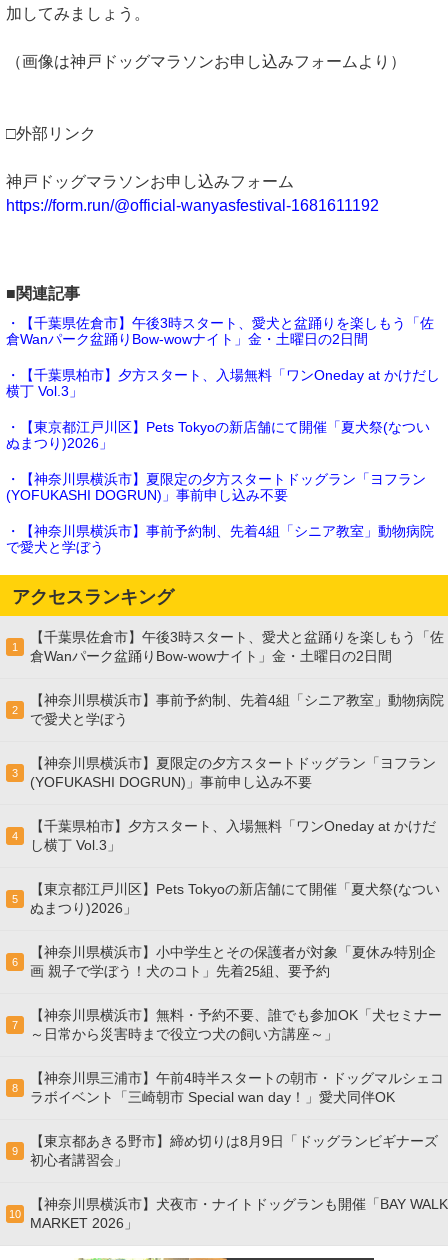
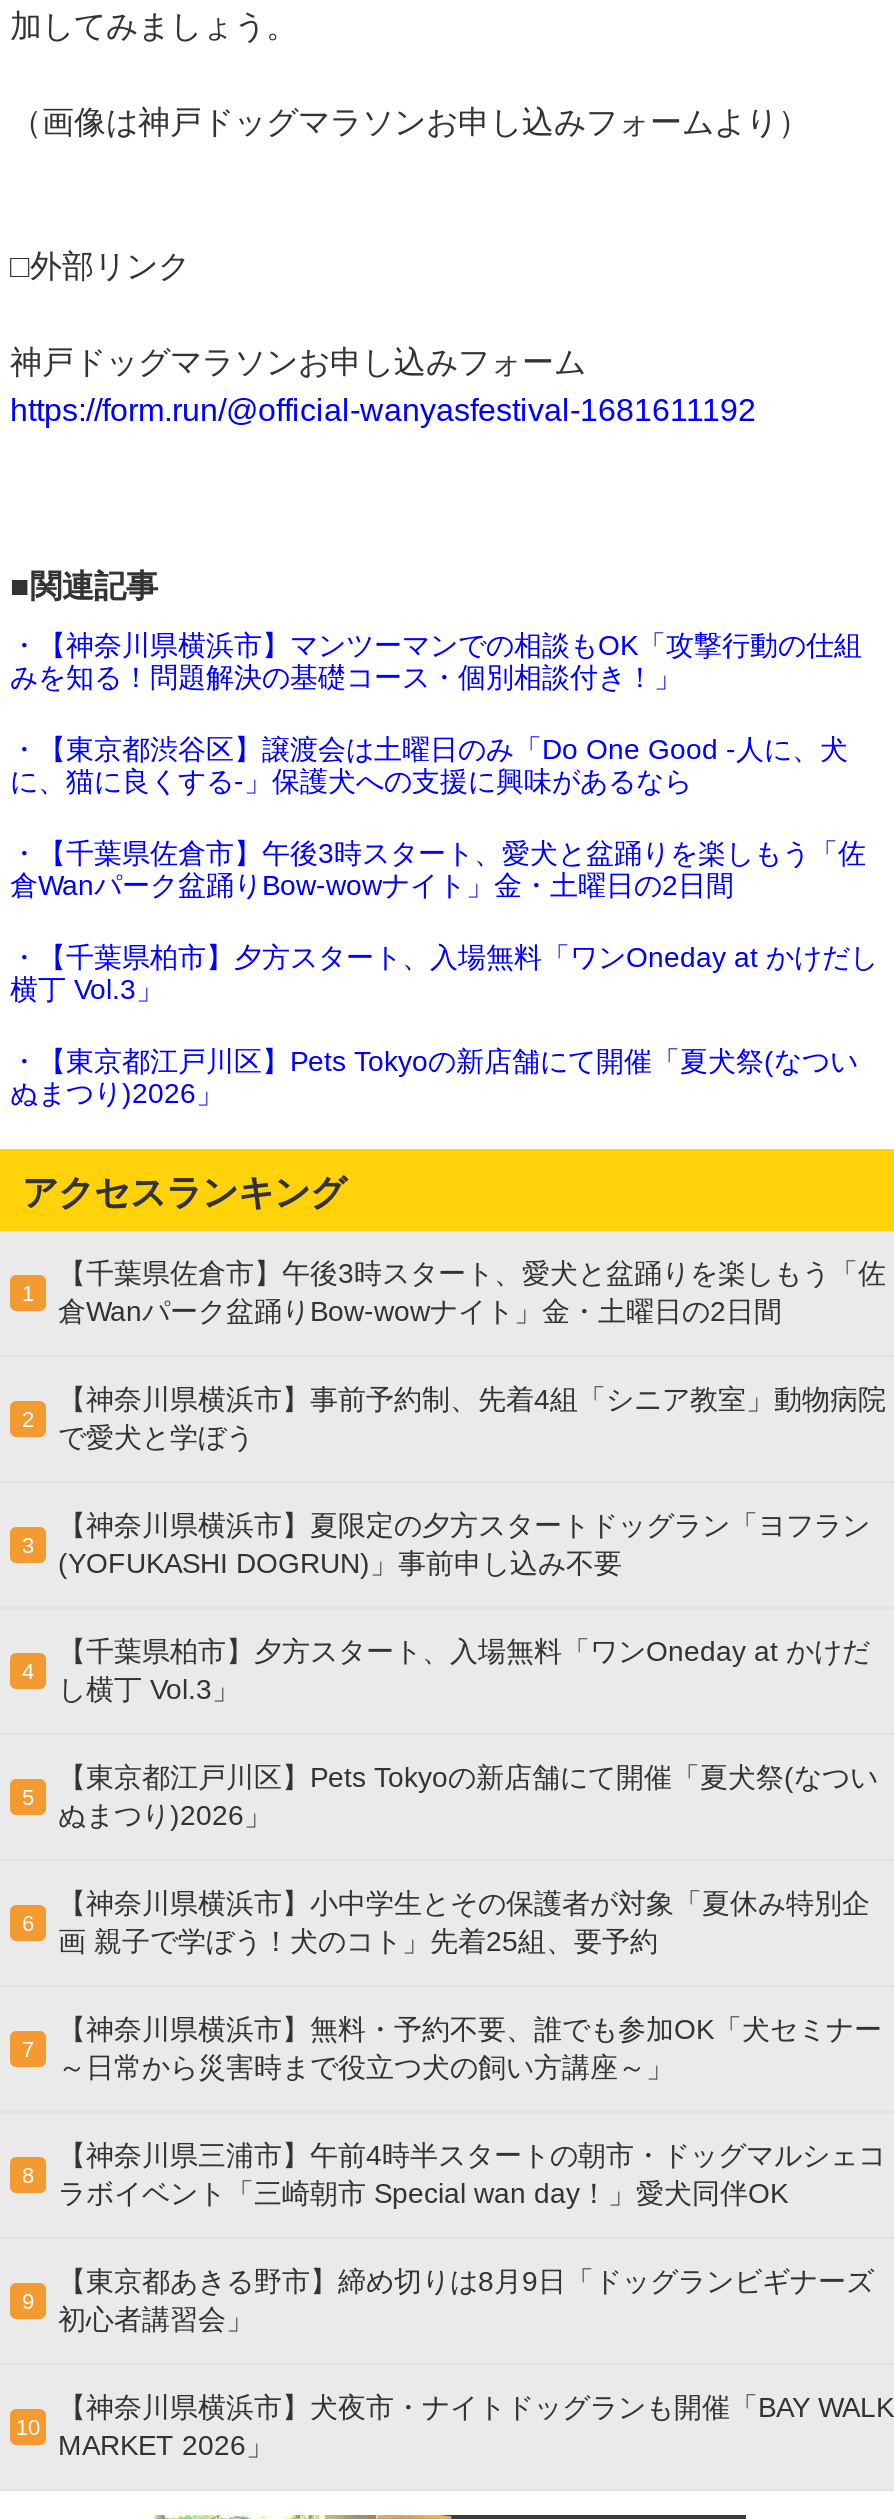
+ ・【神奈川県横浜市】マンツーマンでの相談もOK「攻撃行動の仕組
+ みを知る！問題解決の基礎コース・個別相談付き！」
+ ・【東京都渋谷区】譲渡会は土曜日のみ「Do One Good -人に、犬
+ に、猫に良くする-」保護犬への支援に興味があるなら

moved down: ・【千葉県佐倉市】午後3時スタート、愛犬と盆踊りを楽しもう「佐 | 倉Wanパーク盆踊りBow-wowナイト」金・土曜日の2日間 | ・【千葉県柏市】夕方スタート、入場無料「ワンOneday at かけだし | 横丁 Vol.3」 | ・【東京都江戸川区】Pets Tokyoの新店舗にて開催「夏犬祭(なつい | ぬまつり)2026」

- ・【神奈川県横浜市】夏限定の夕方スタートドッグラン「ヨフラン
- (YOFUKASHI DOGRUN)」事前申し込み不要
- ・【神奈川県横浜市】事前予約制、先着4組「シニア教室」動物病院
- で愛犬と学ぼう
